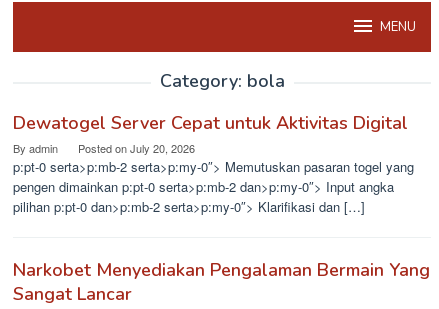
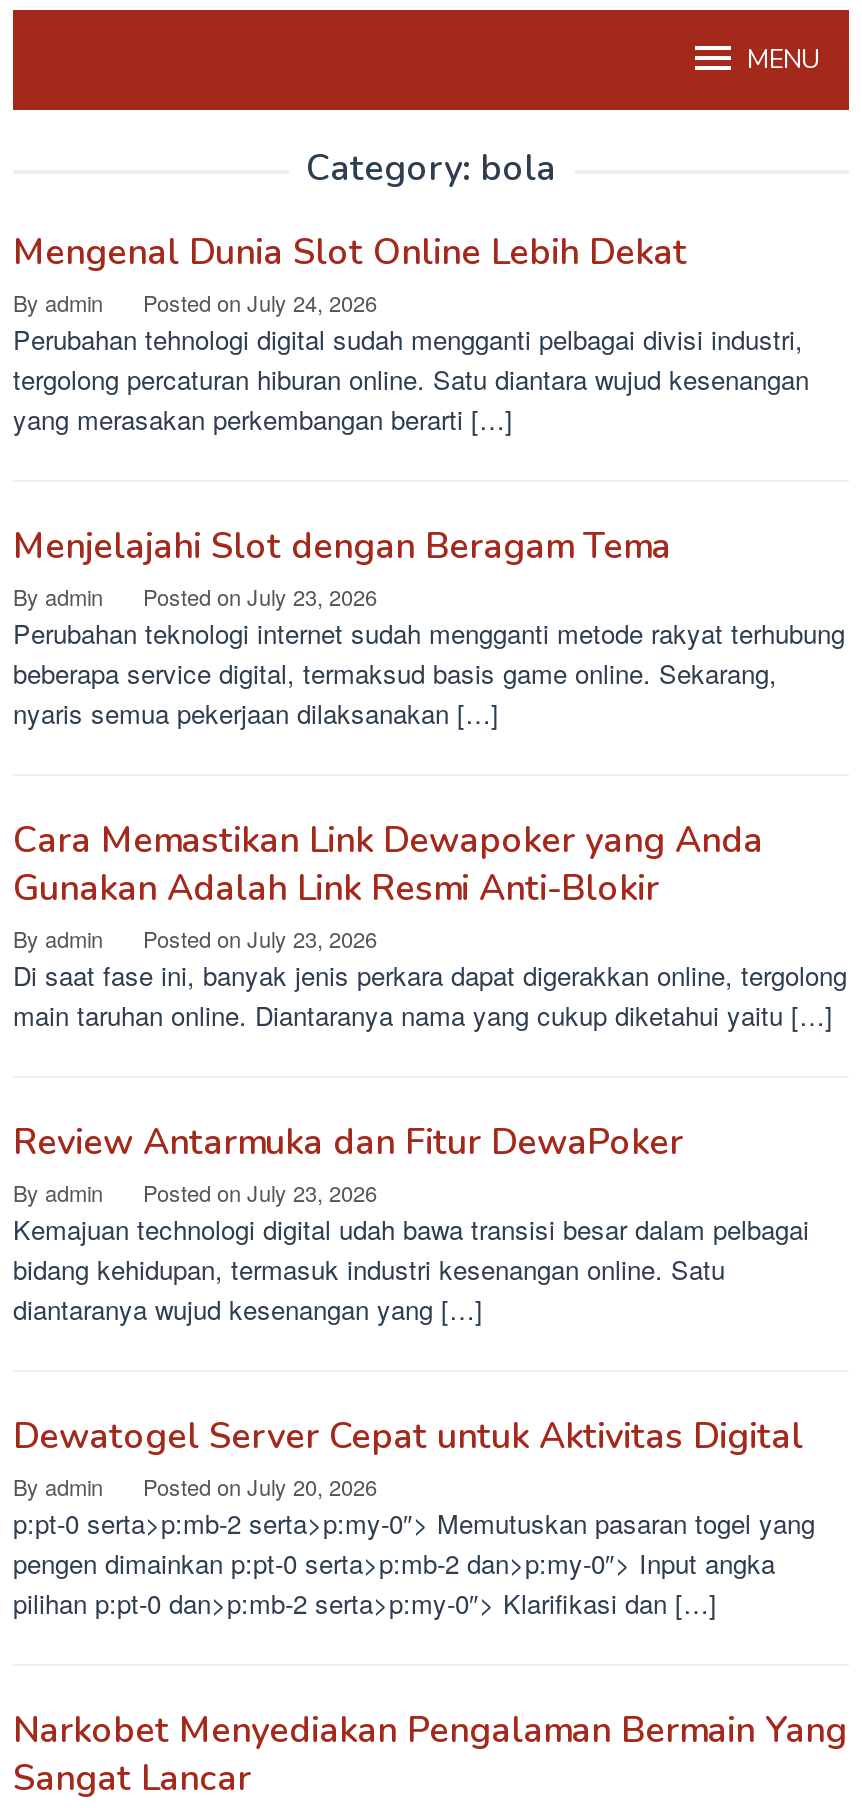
+ Mengenal Dunia Slot Online Lebih Dekat
+ By admin
+ Posted on July 24, 2026
+ Perubahan tehnologi digital sudah mengganti pelbagai divisi industri,
+ tergolong percaturan hiburan online. Satu diantara wujud kesenangan
+ yang merasakan perkembangan berarti […]
+ Menjelajahi Slot dengan Beragam Tema
+ By admin
+ Posted on July 23, 2026
+ Perubahan teknologi internet sudah mengganti metode rakyat terhubung
+ beberapa service digital, termaksud basis game online. Sekarang,
+ nyaris semua pekerjaan dilaksanakan […]
+ Cara Memastikan Link Dewapoker yang Anda
+ Gunakan Adalah Link Resmi Anti-Blokir
+ By admin
+ Posted on July 23, 2026
+ Di saat fase ini, banyak jenis perkara dapat digerakkan online, tergolong
+ main taruhan online. Diantaranya nama yang cukup diketahui yaitu […]
+ Review Antarmuka dan Fitur DewaPoker
+ By admin
+ Posted on July 23, 2026
+ Kemajuan technologi digital udah bawa transisi besar dalam pelbagai
+ bidang kehidupan, termasuk industri kesenangan online. Satu
+ diantaranya wujud kesenangan yang […]
